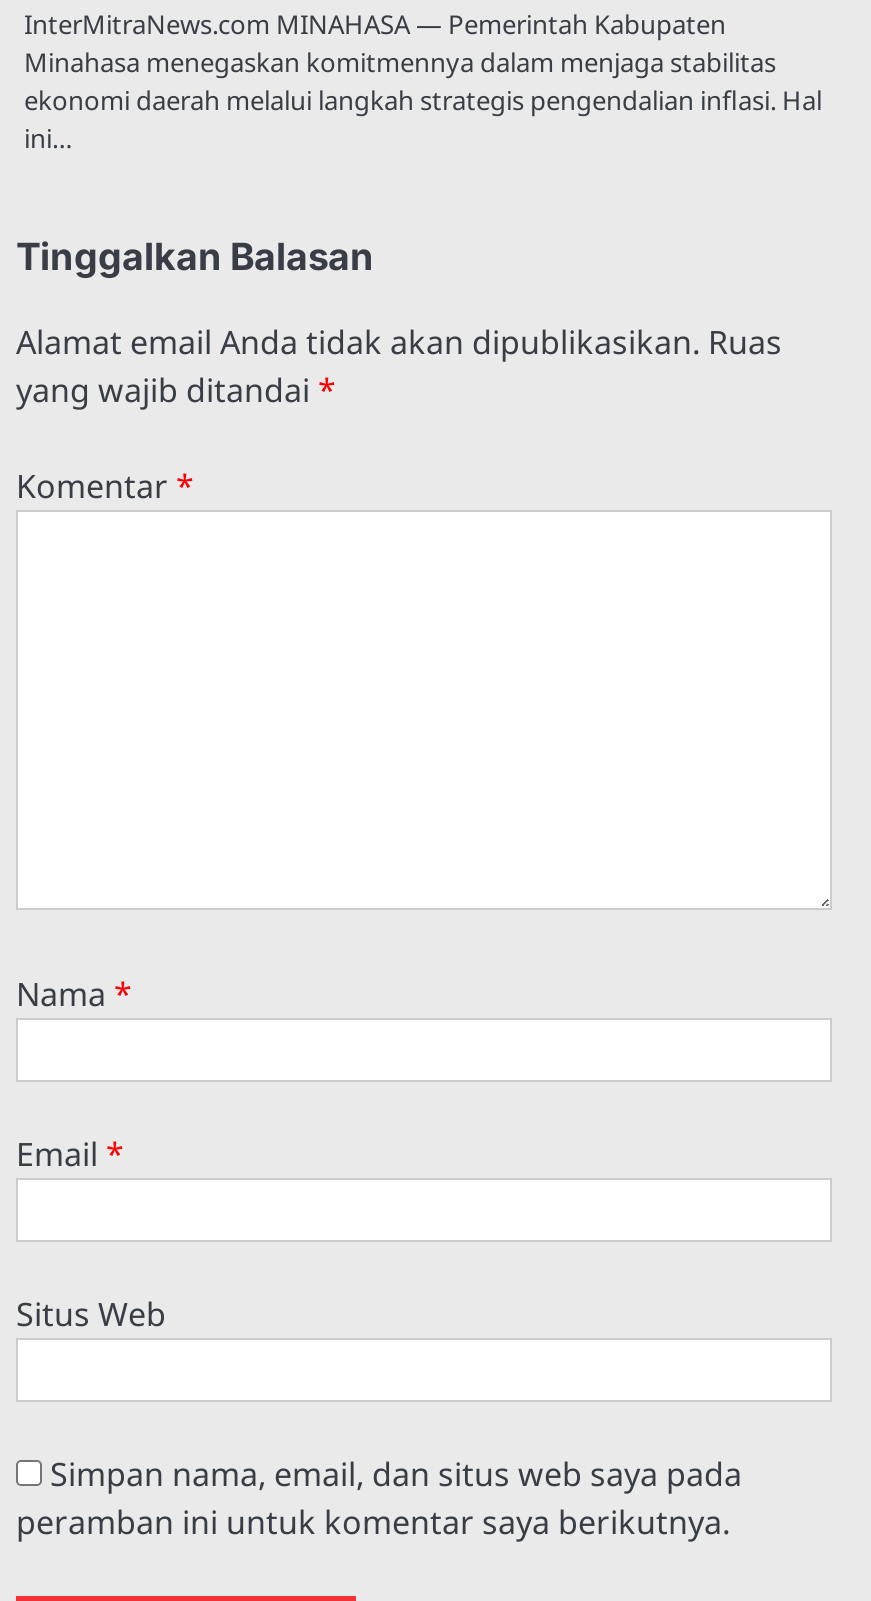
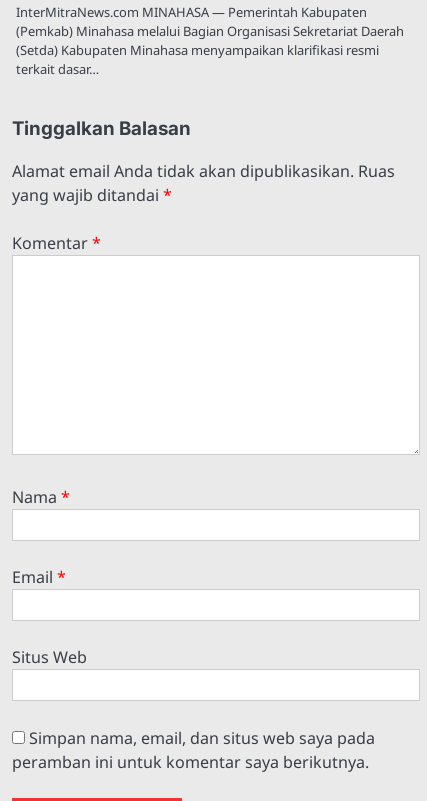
- Minahasa menegaskan komitmennya dalam menjaga stabilitas
- ekonomi daerah melalui langkah strategis pengendalian inflasi. Hal
- ini…
+ (Pemkab) Minahasa melalui Bagian Organisasi Sekretariat Daerah
+ (Setda) Kabupaten Minahasa menyampaikan klarifikasi resmi
+ terkait dasar…
